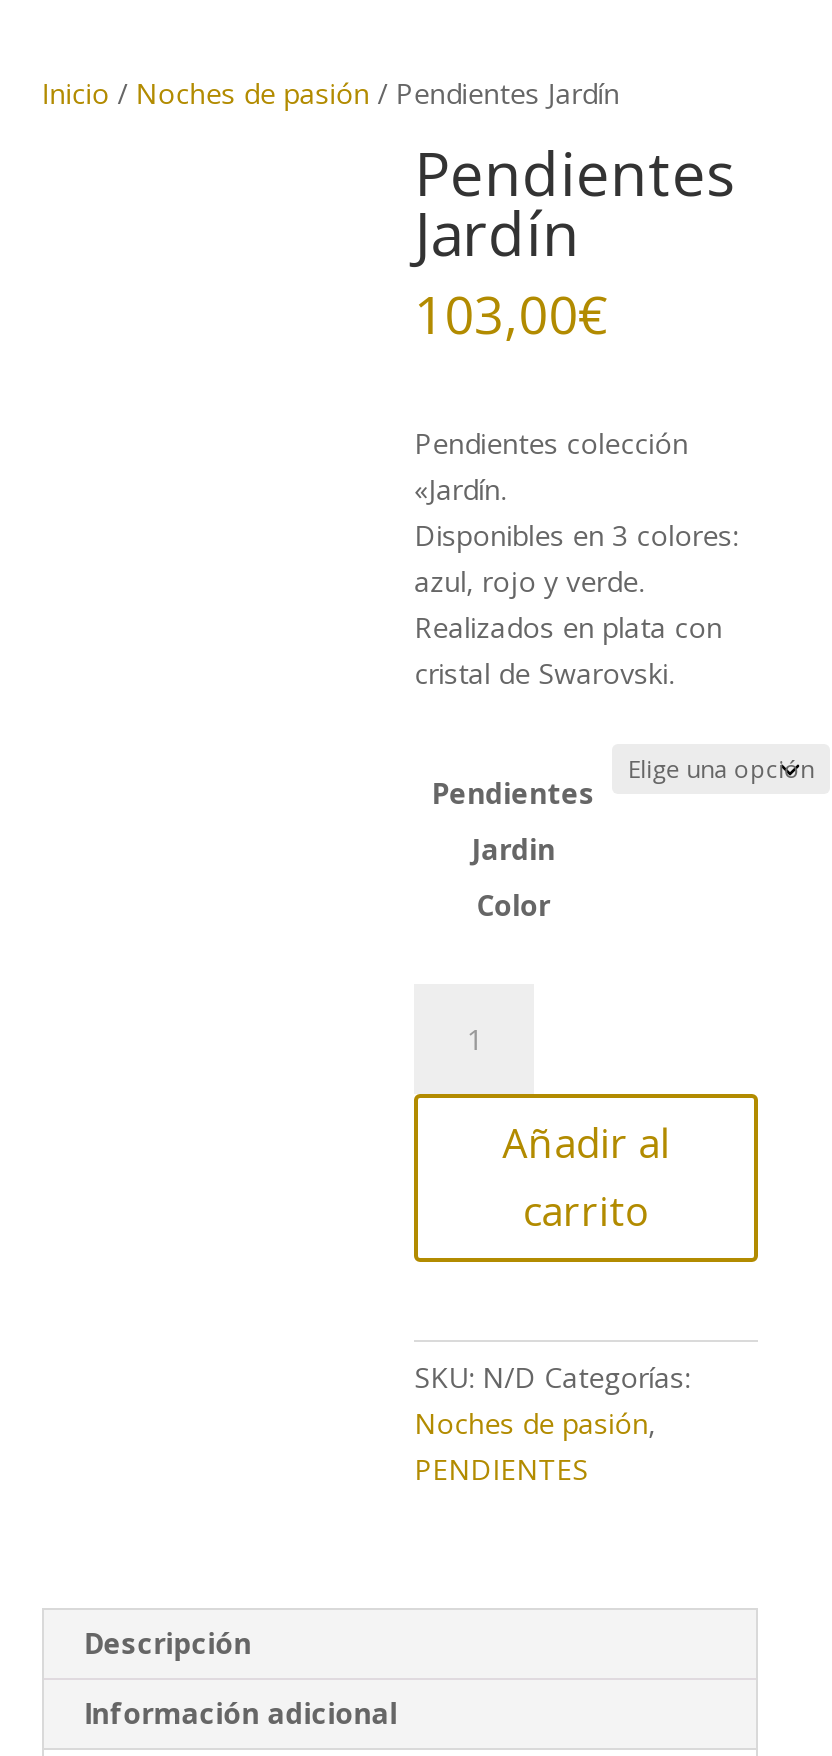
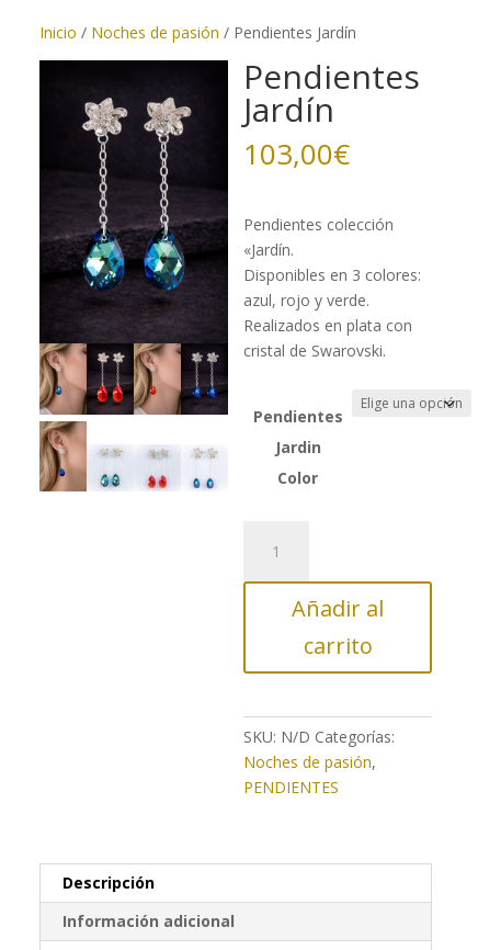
+ [image]
